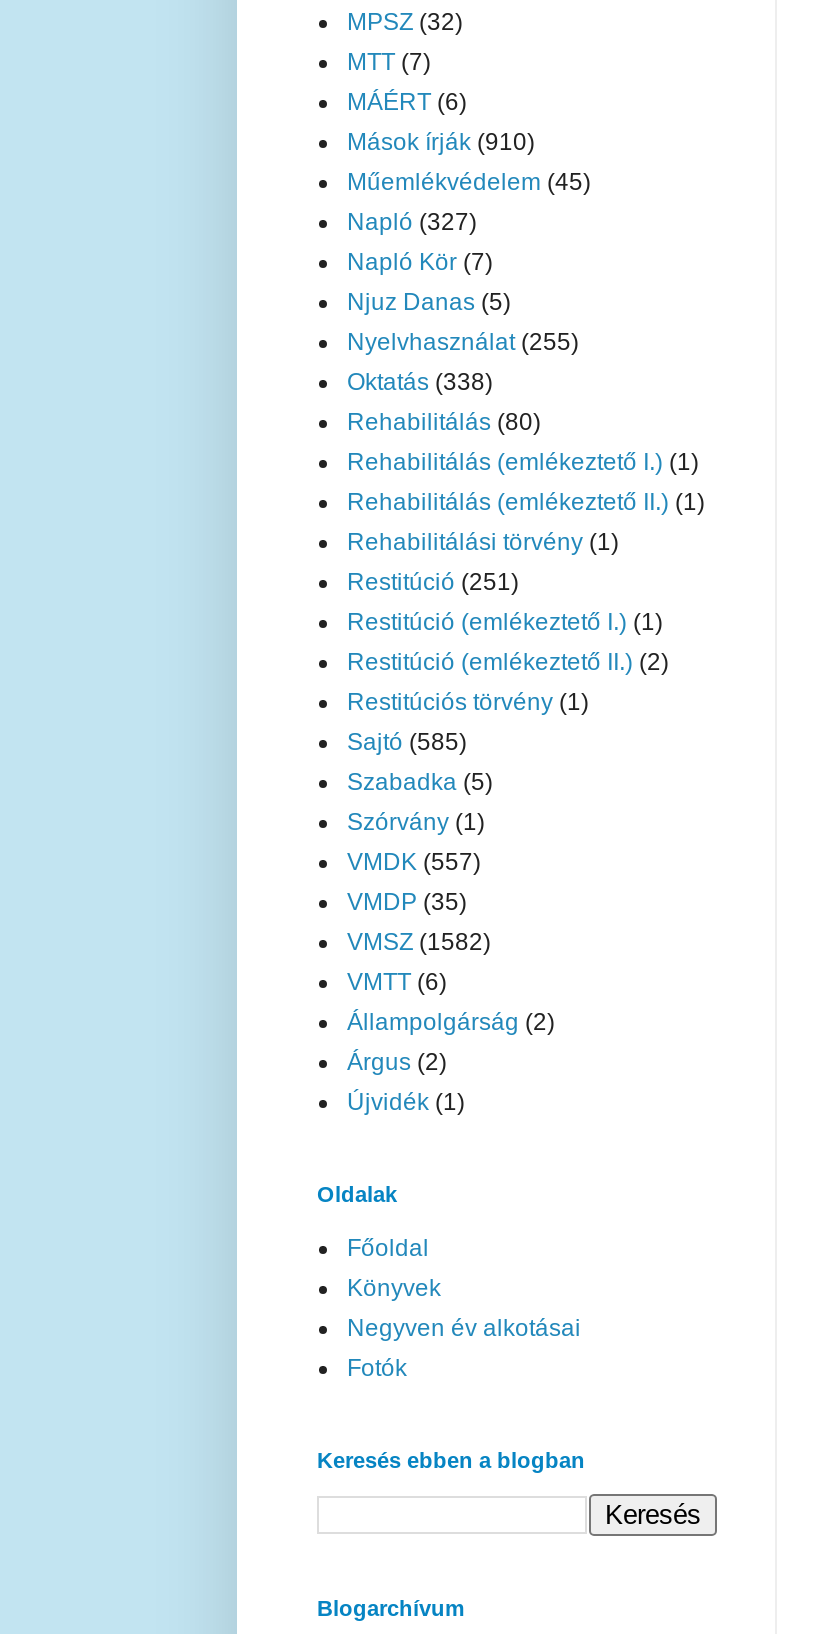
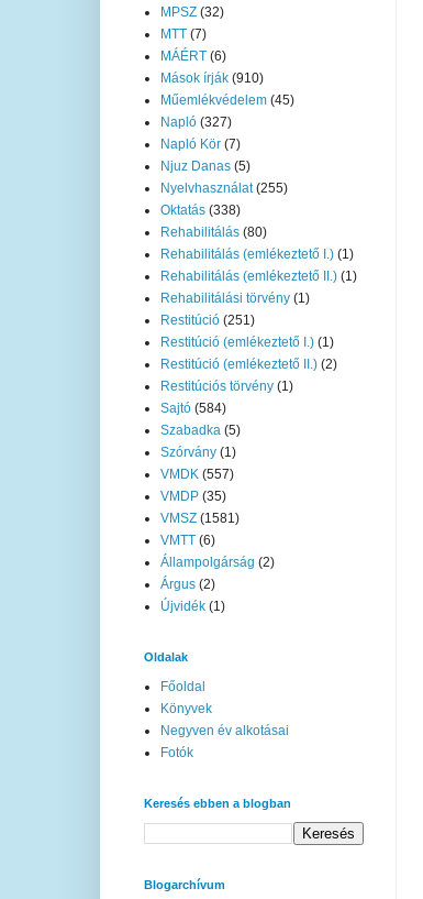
- Sajtó (585)
+ Sajtó (584)

- VMSZ (1582)
+ VMSZ (1581)
